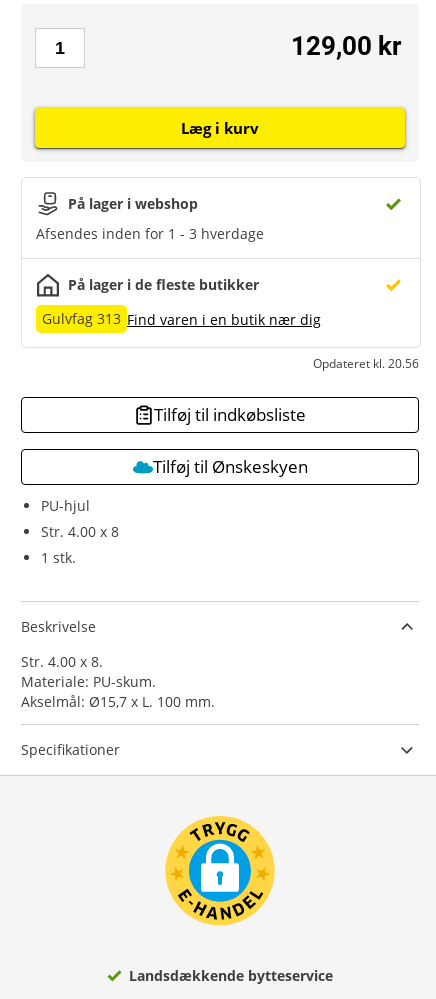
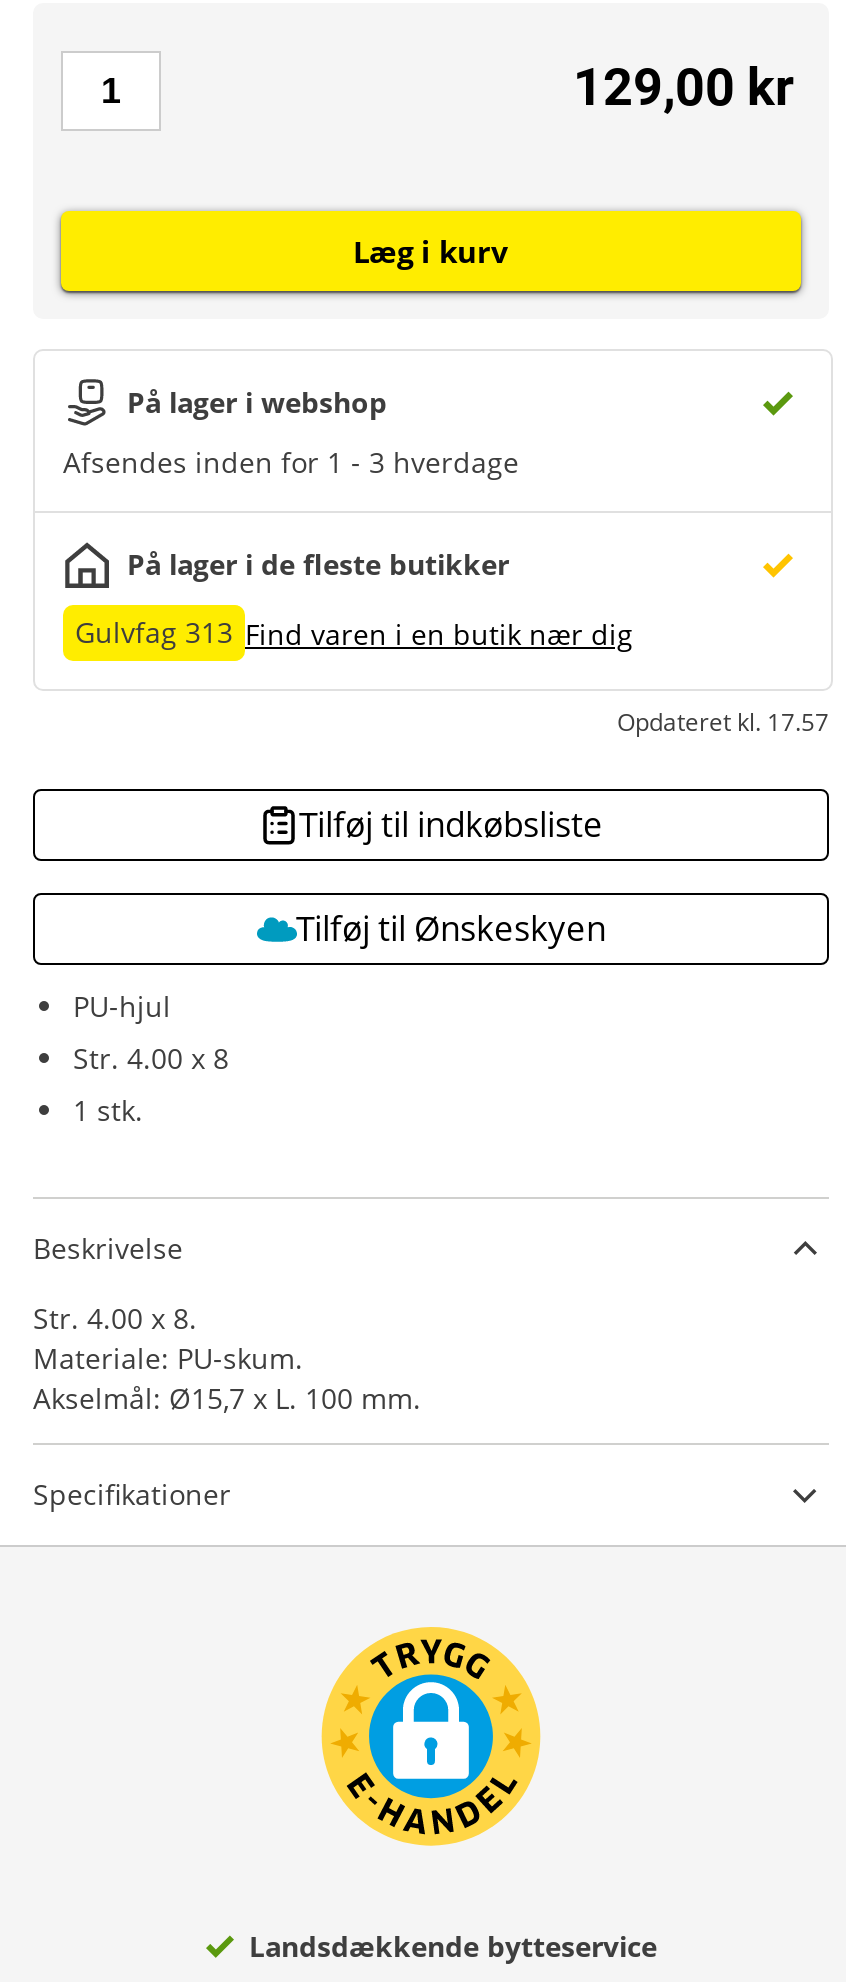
- Opdateret kl. 20.56
+ Opdateret kl. 17.57
